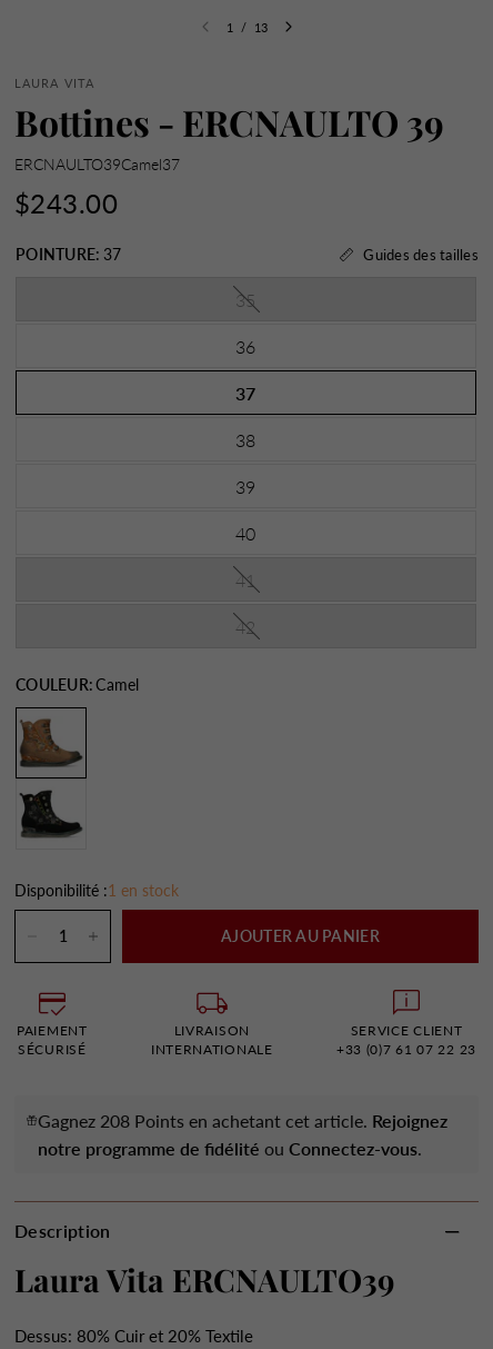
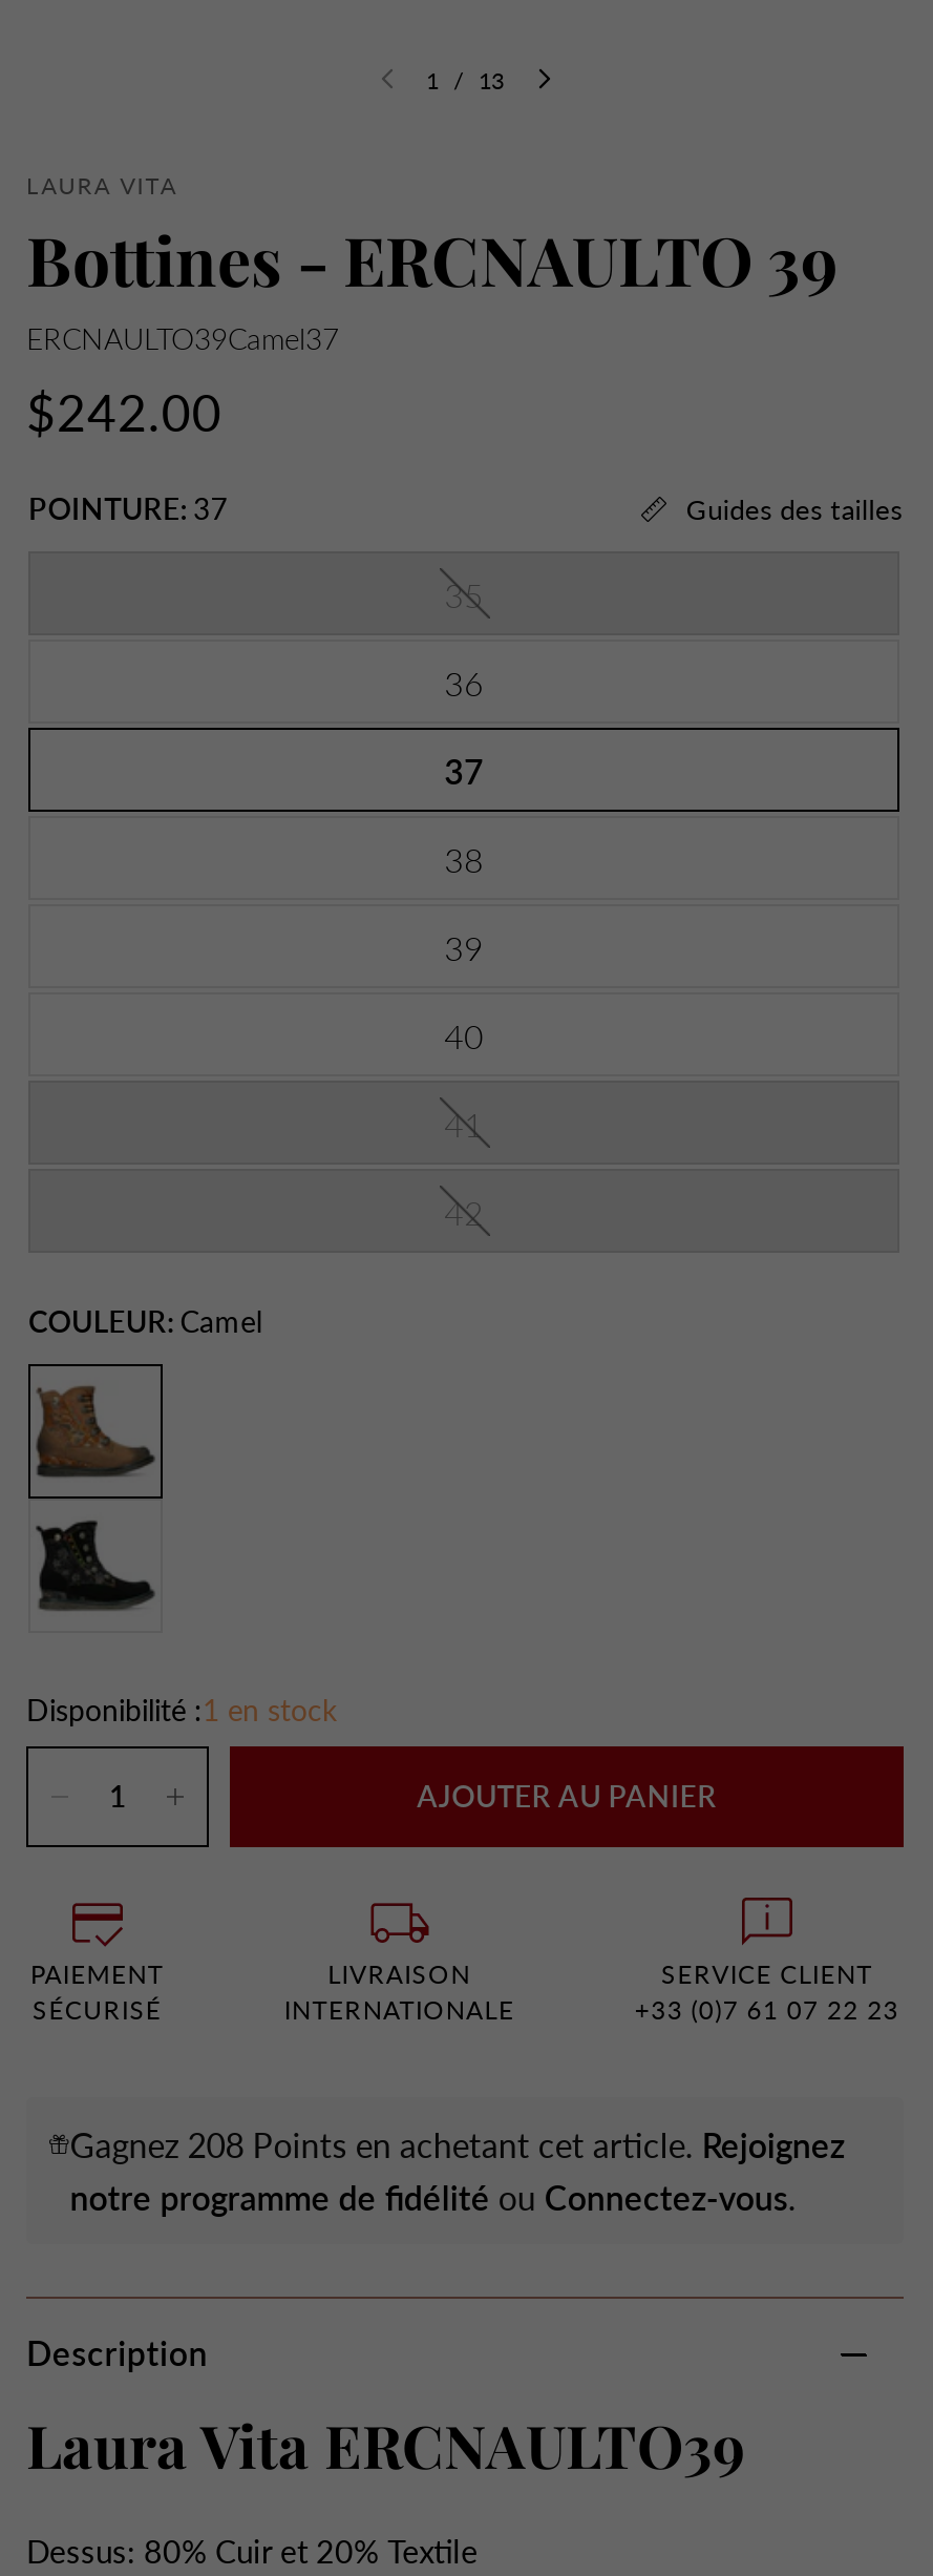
- $243.00
+ $242.00
